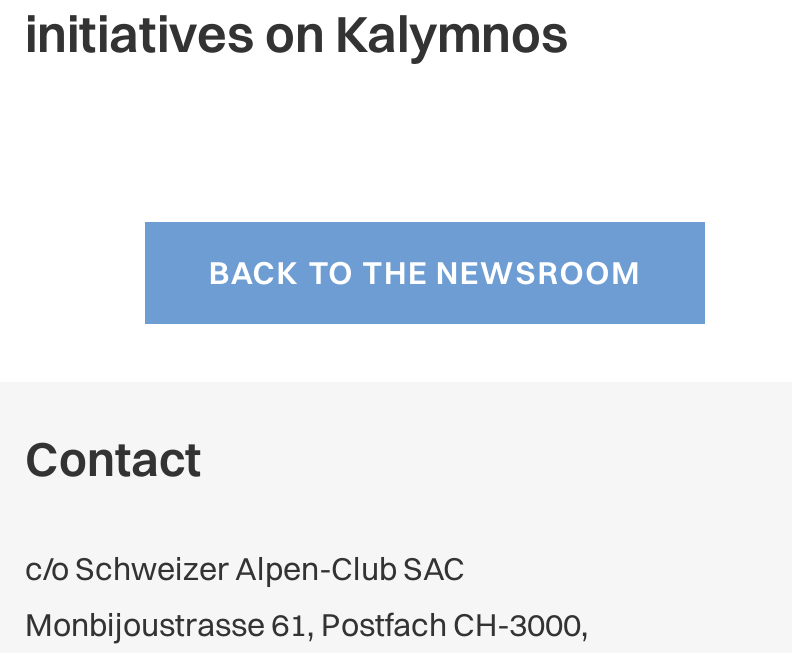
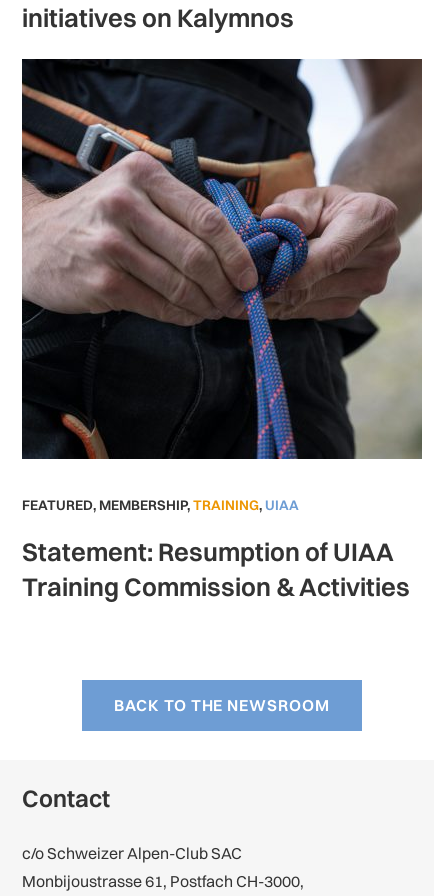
+ [image]
+ FEATURED, MEMBERSHIP, TRAINING, UIAA
+ Statement: Resumption of UIAA
+ Training Commission & Activities
